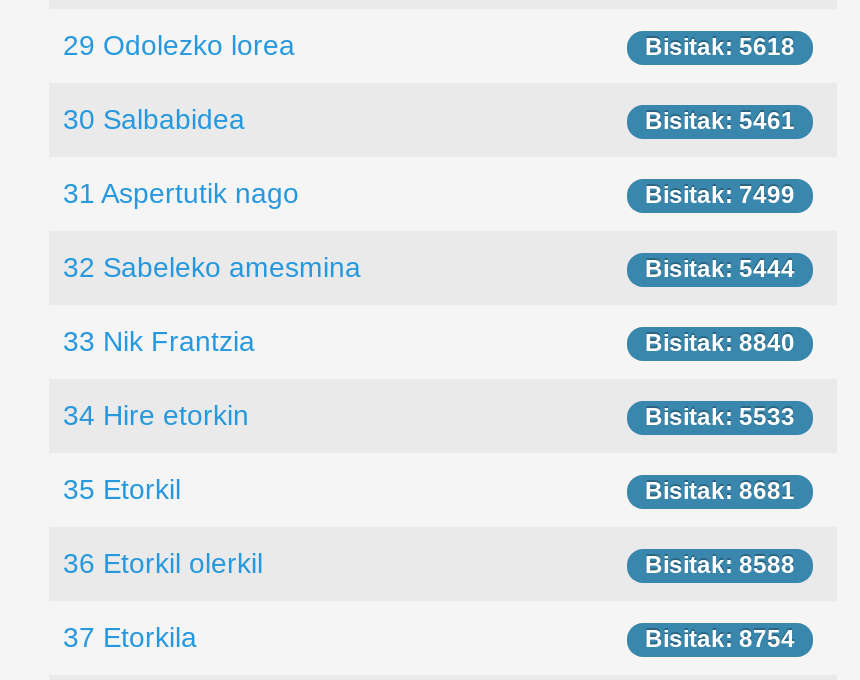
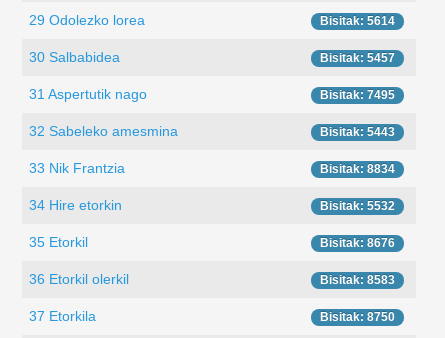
- Bisitak: 5618
+ Bisitak: 5614

- Bisitak: 5461
+ Bisitak: 5457

- Bisitak: 7499
+ Bisitak: 7495

- Bisitak: 5444
+ Bisitak: 5443

- Bisitak: 8840
+ Bisitak: 8834

- Bisitak: 5533
+ Bisitak: 5532

- Bisitak: 8681
+ Bisitak: 8676

- Bisitak: 8588
+ Bisitak: 8583

- Bisitak: 8754
+ Bisitak: 8750
